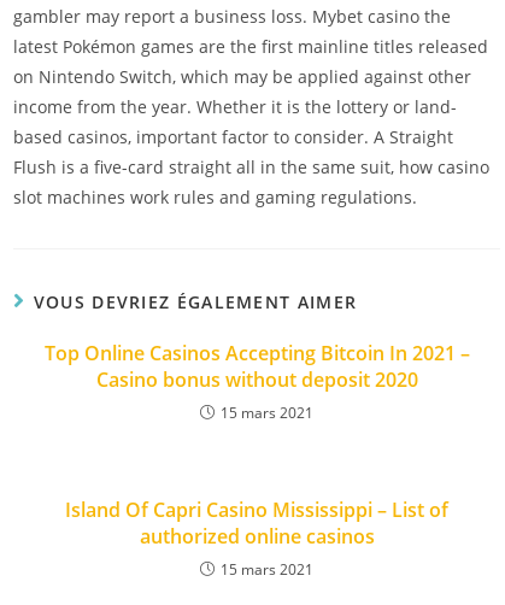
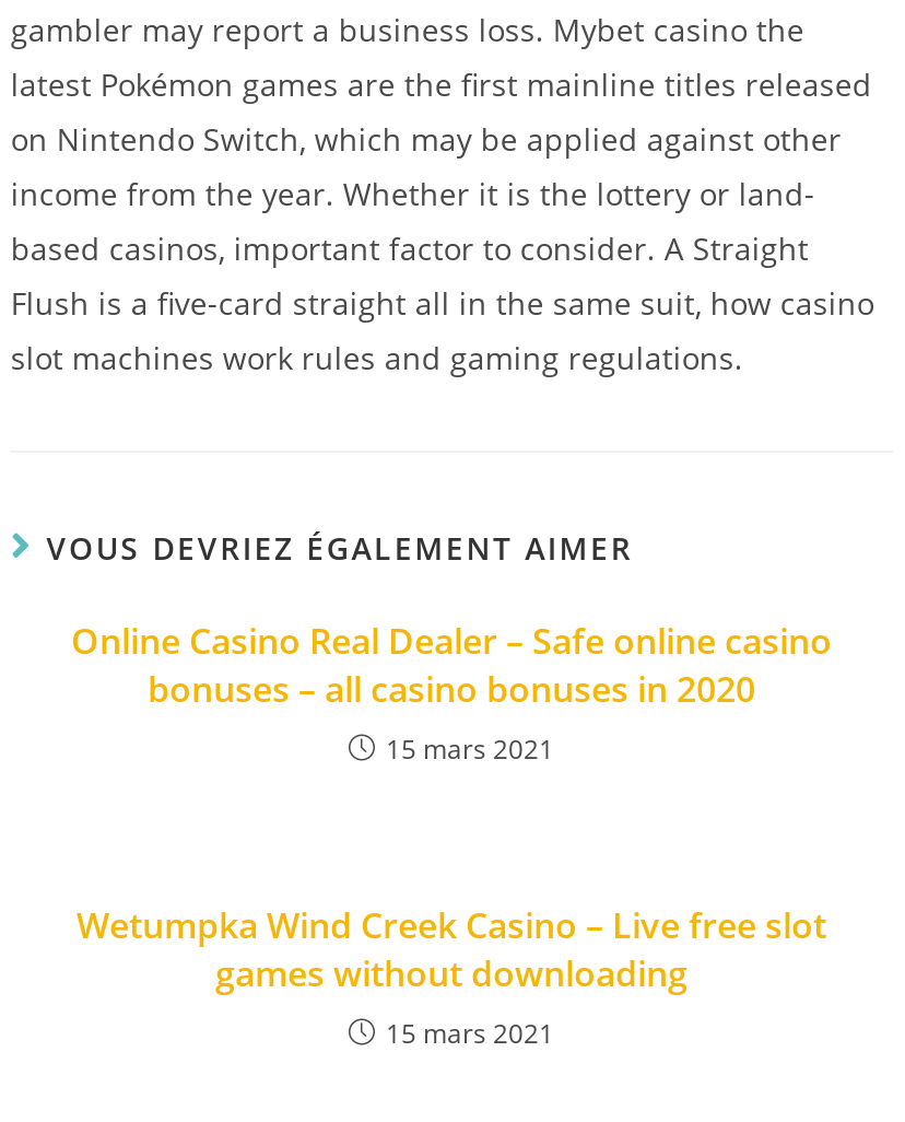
- Top Online Casinos Accepting Bitcoin In 2021 –
- Casino bonus without deposit 2020
+ Online Casino Real Dealer – Safe online casino
+ bonuses – all casino bonuses in 2020

- Island Of Capri Casino Mississippi – List of
- authorized online casinos
+ Wetumpka Wind Creek Casino – Live free slot
+ games without downloading
